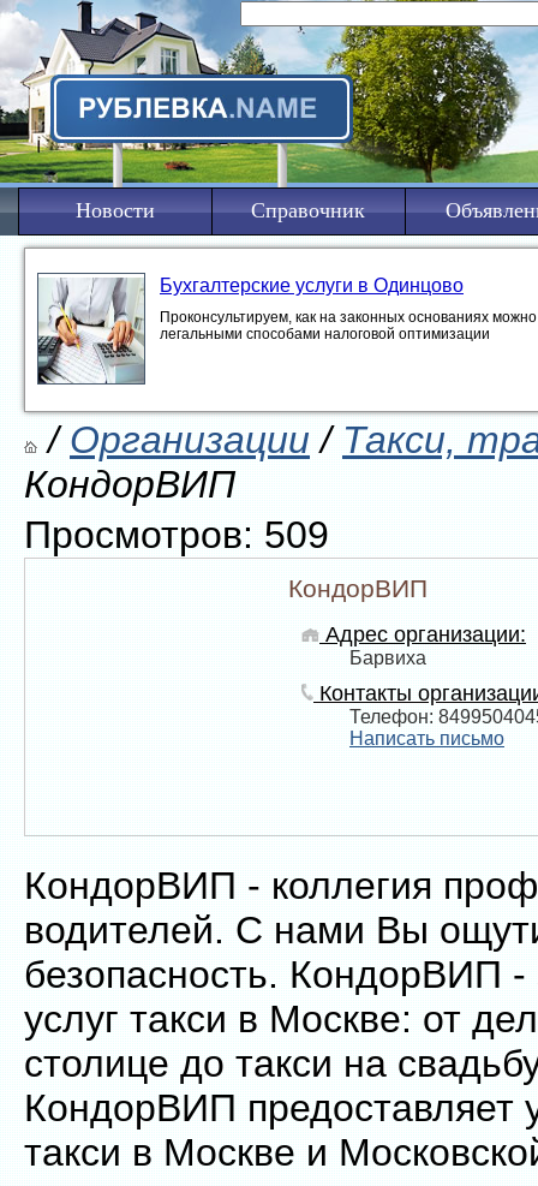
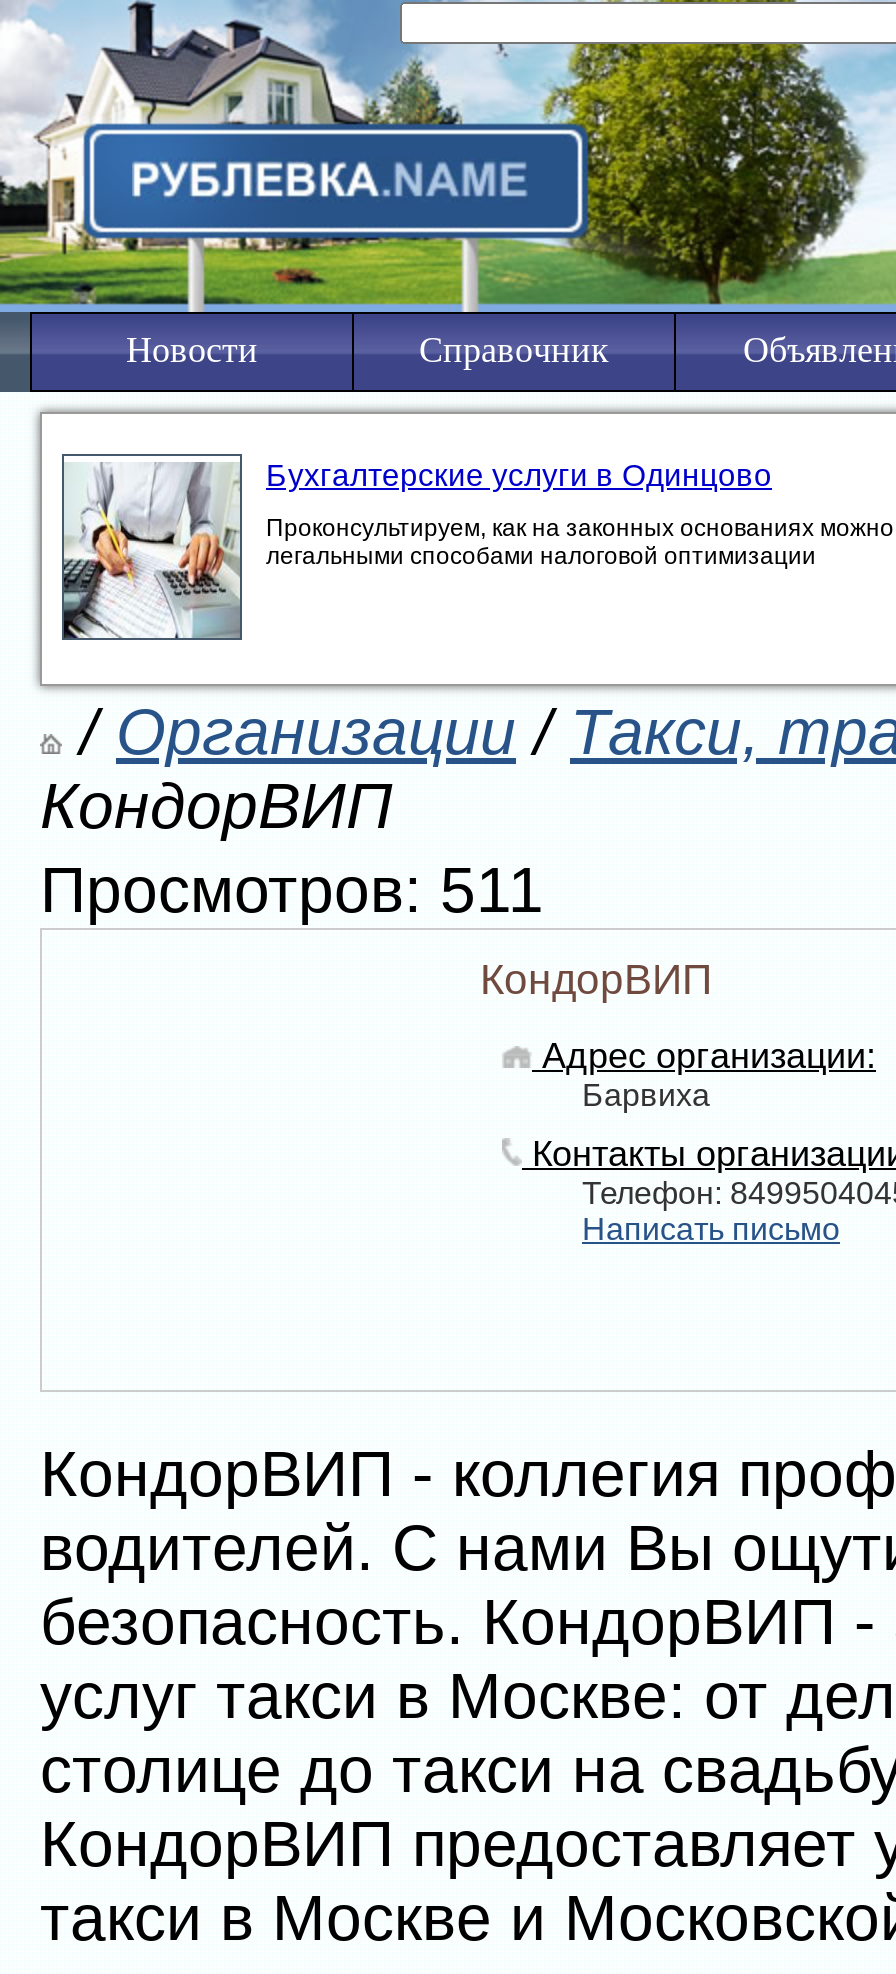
- Просмотров: 509
+ Просмотров: 511
